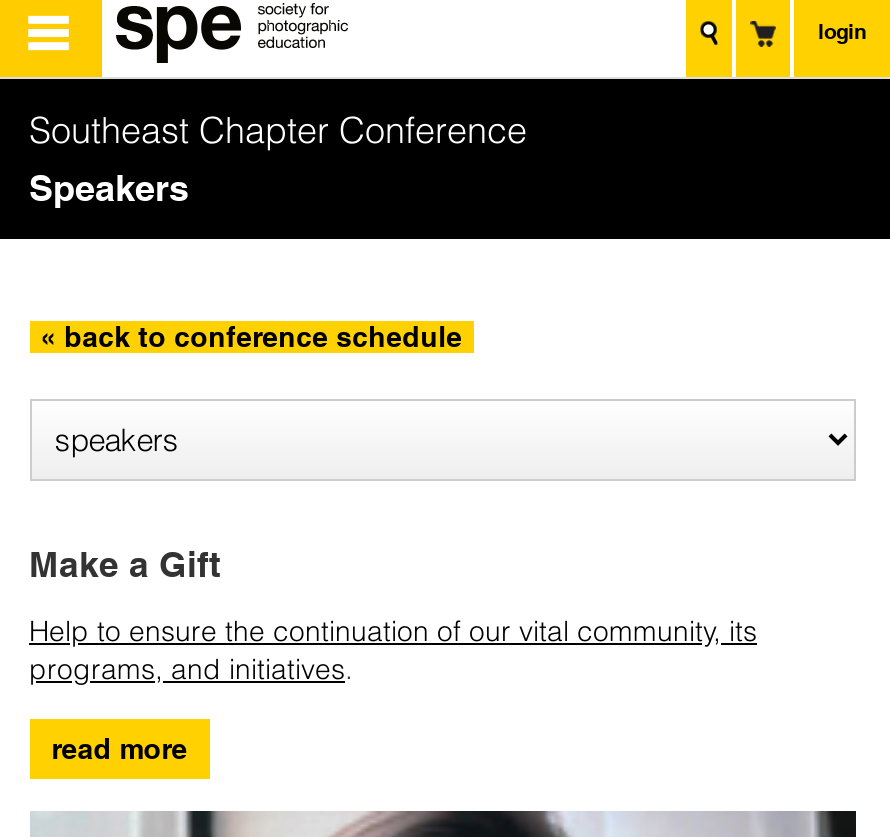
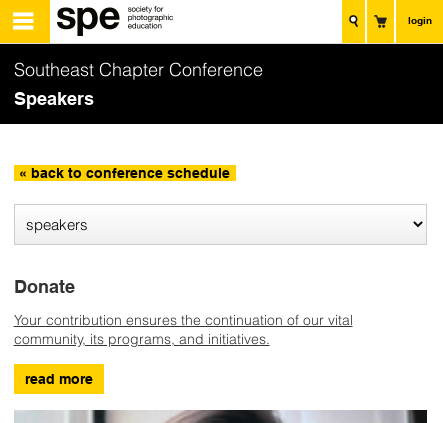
- Make a Gift
+ Donate

- Help to ensure the continuation of our vital community, its
- programs, and initiatives.
+ Your contribution ensures the continuation of our vital
+ community, its programs, and initiatives.
